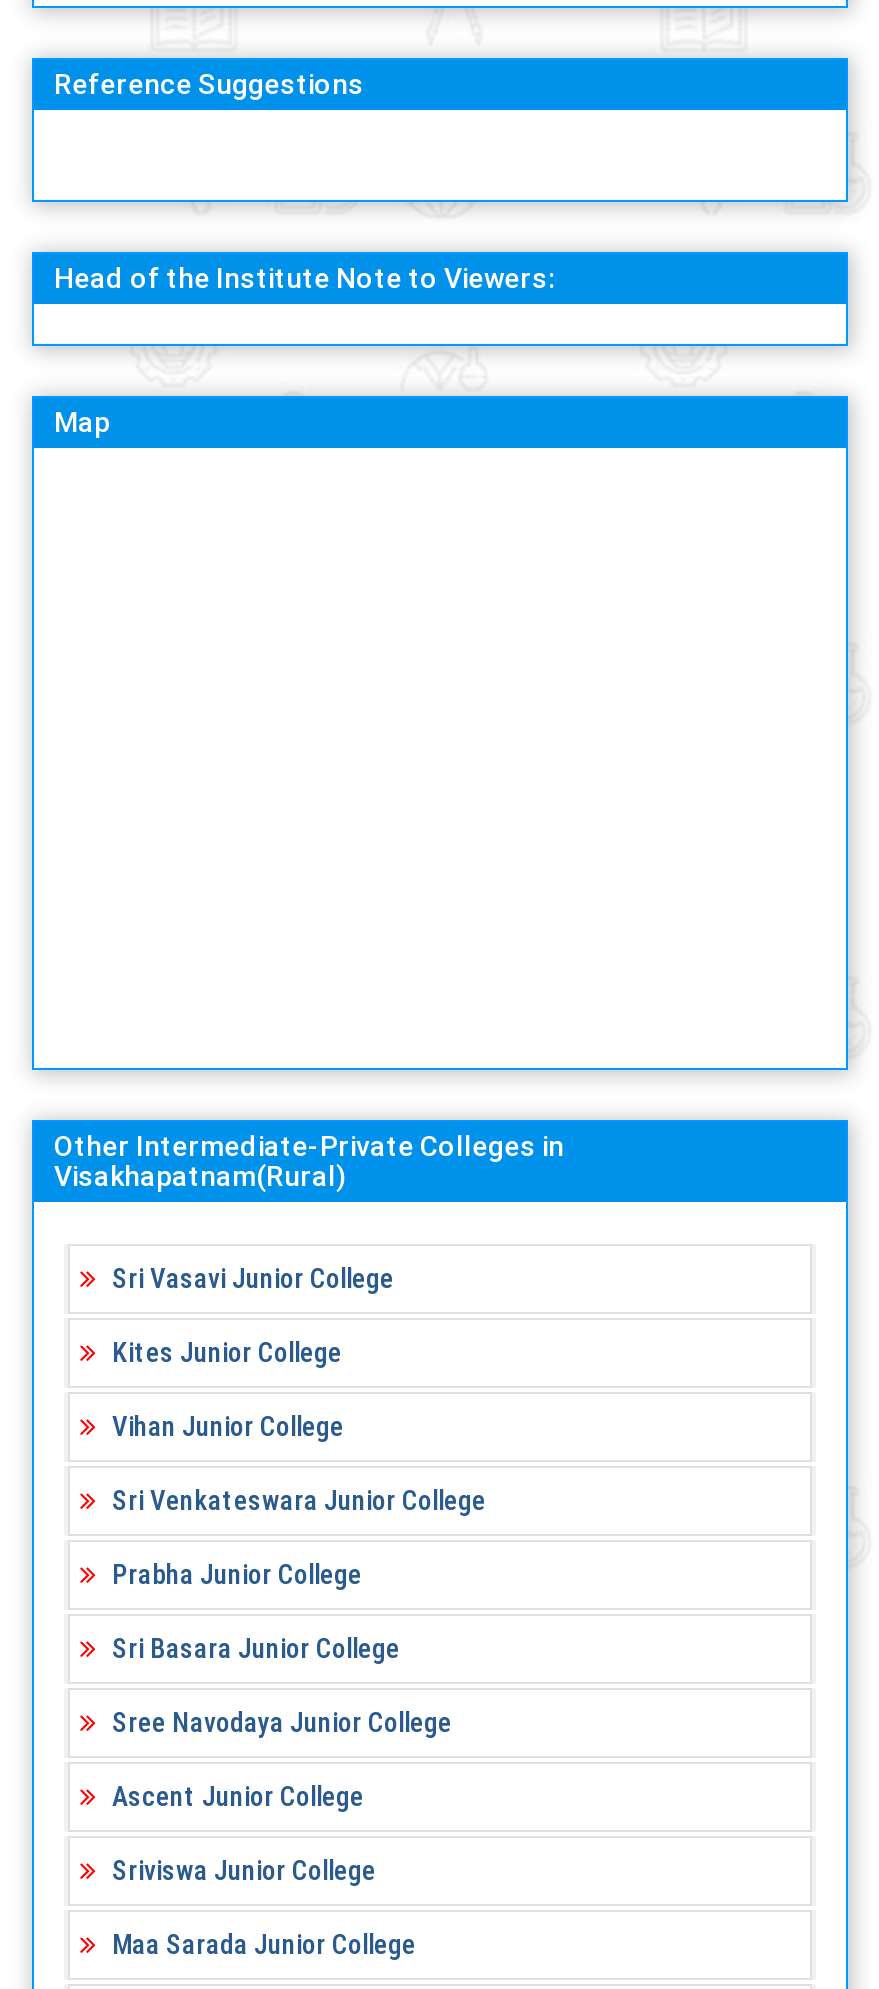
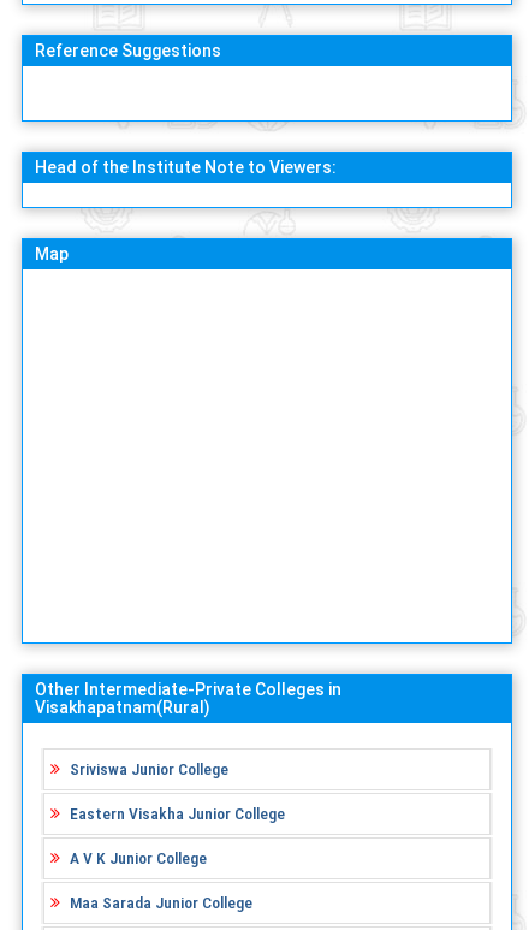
- Sri Vasavi Junior College
- Kites Junior College
- Vihan Junior College
- Sri Venkateswara Junior College
- Prabha Junior College
- Sri Basara Junior College
- Sree Navodaya Junior College
- Ascent Junior College

moved up: Sriviswa Junior College

+ Eastern Visakha Junior College
+ A V K Junior College
